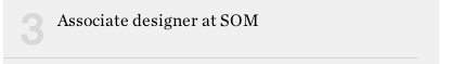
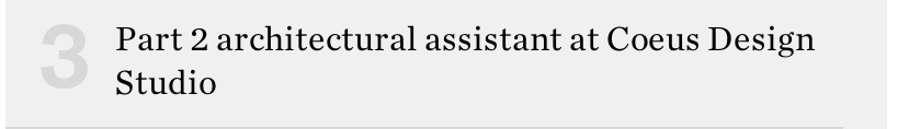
- Associate designer at SOM
+ Part 2 architectural assistant at Coeus Design
+ Studio
